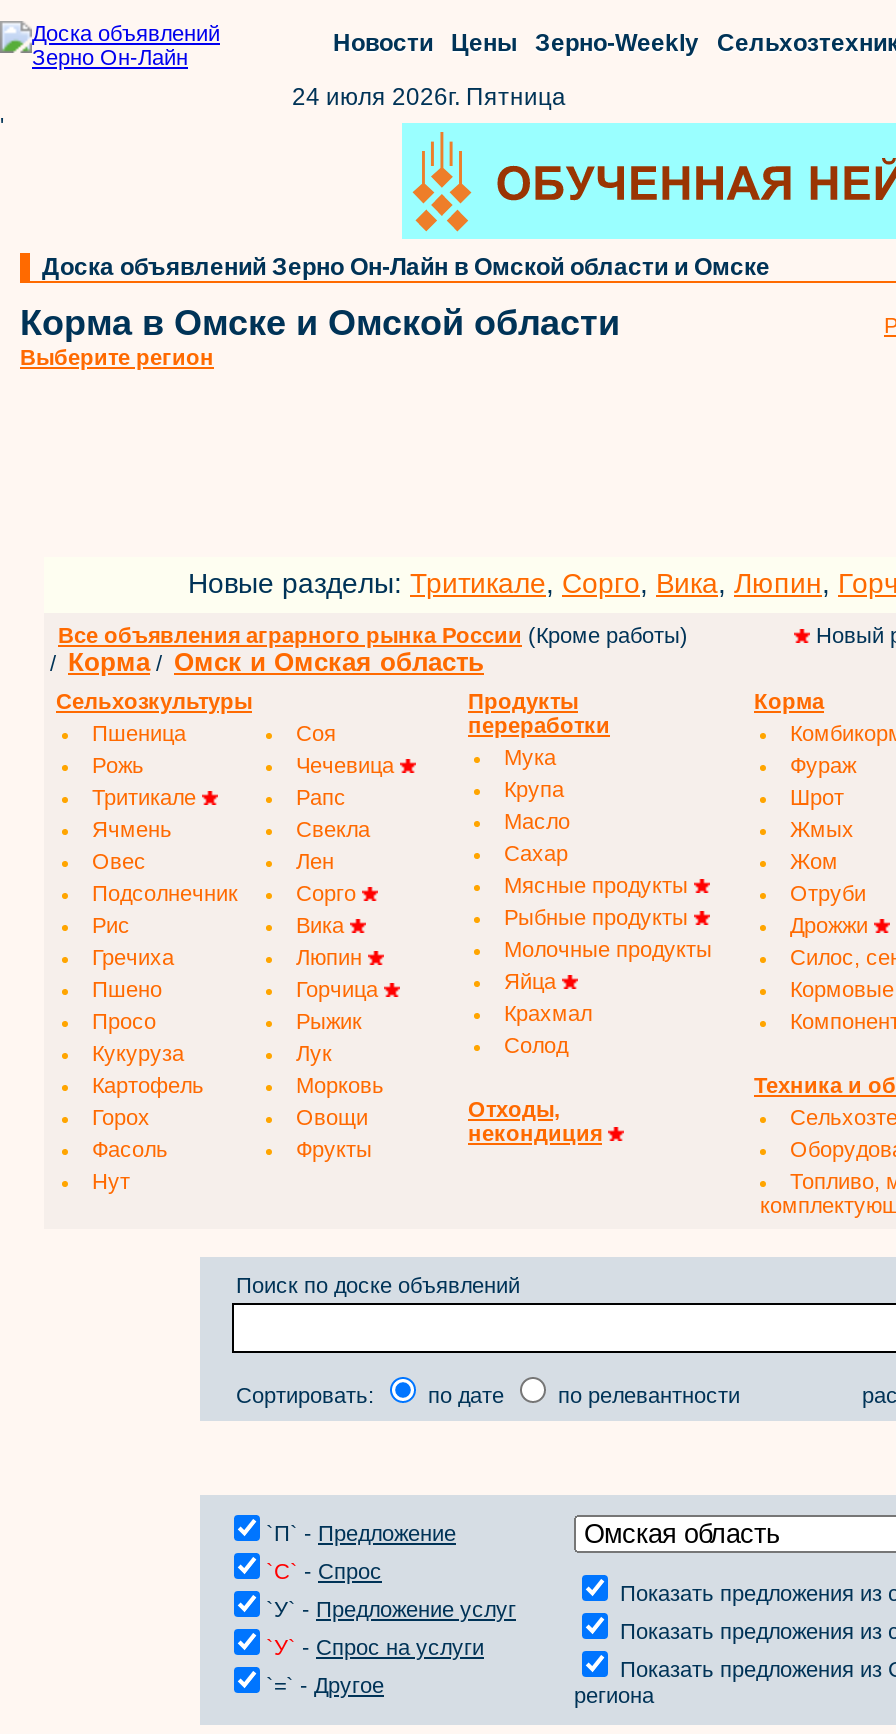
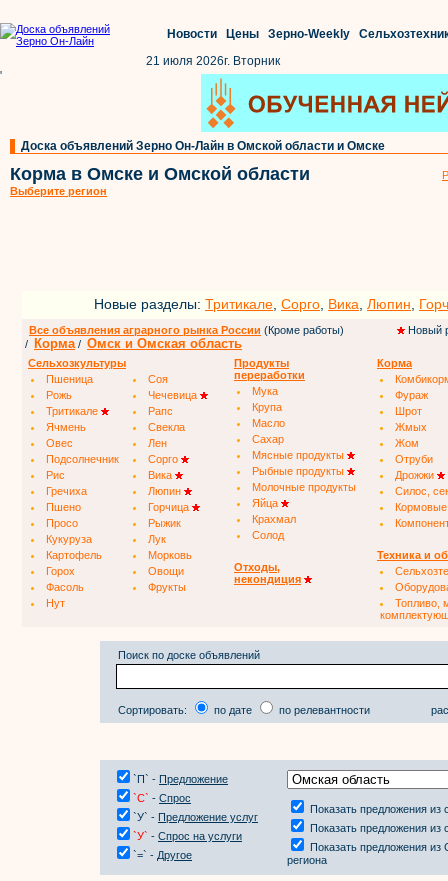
- 24 июля 2026г. Пятница
+ 21 июля 2026г. Вторник
